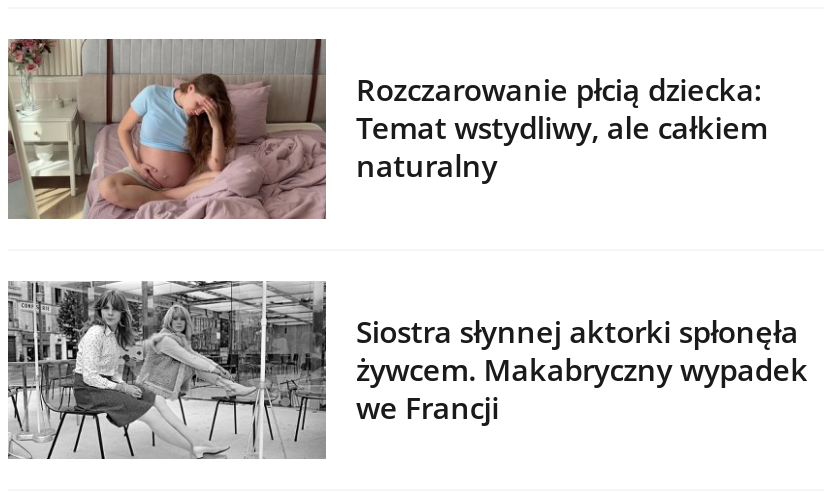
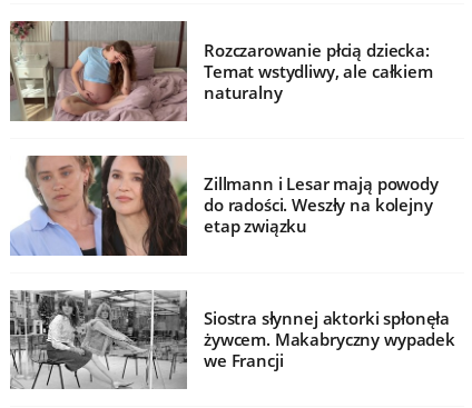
+ [image]
+ Zillmann i Lesar mają powody
+ do radości. Weszły na kolejny
+ etap związku
